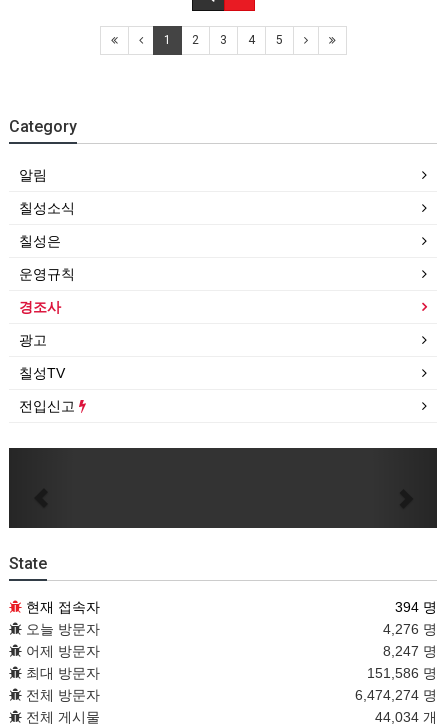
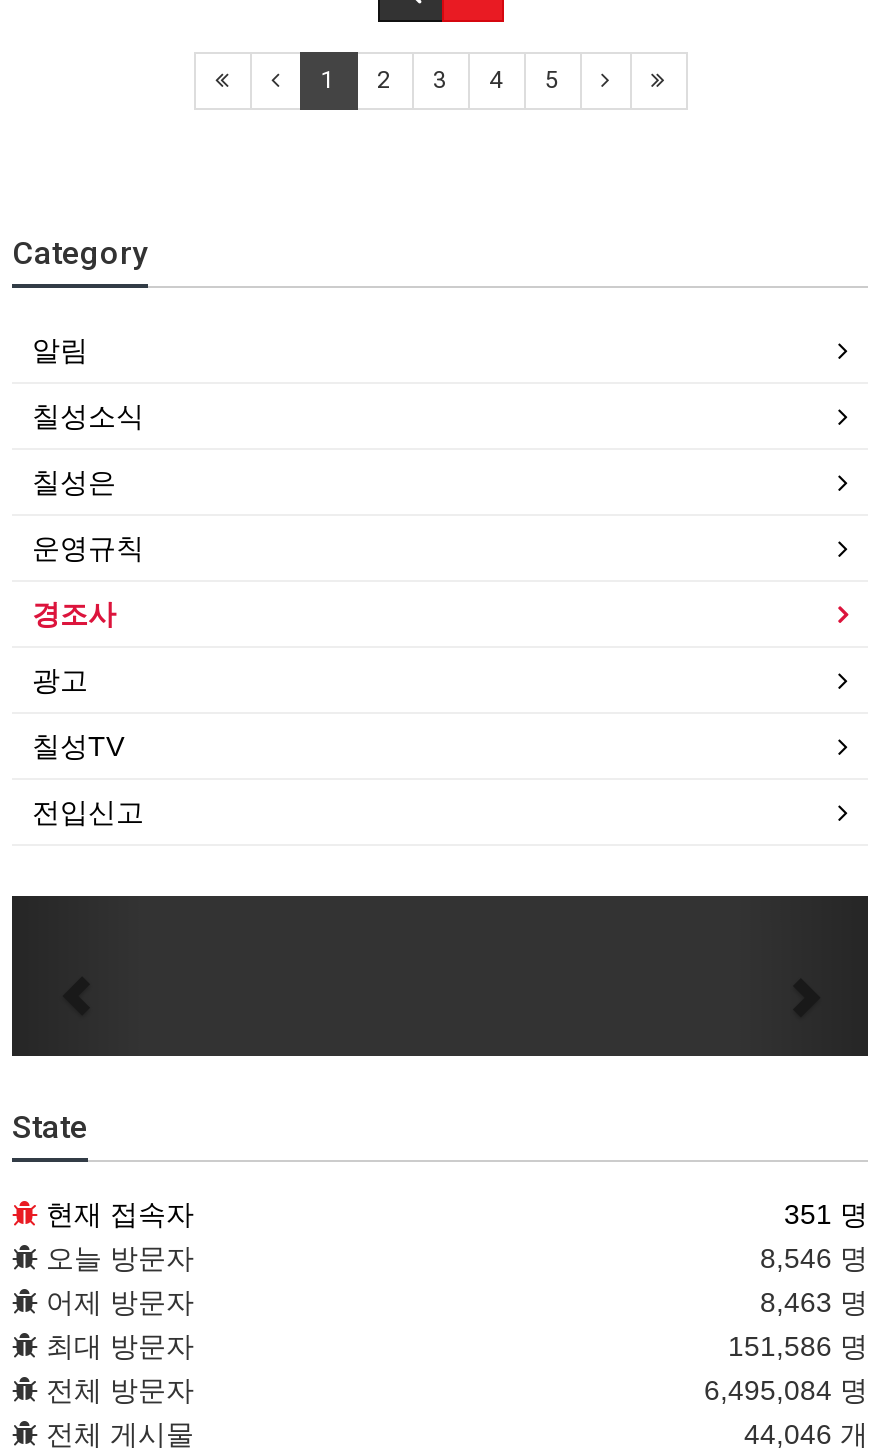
- 394 명
+ 351 명

- 4,276 명
+ 8,546 명

- 8,247 명
+ 8,463 명

- 6,474,274 명
+ 6,495,084 명

- 44,034 개
+ 44,046 개
